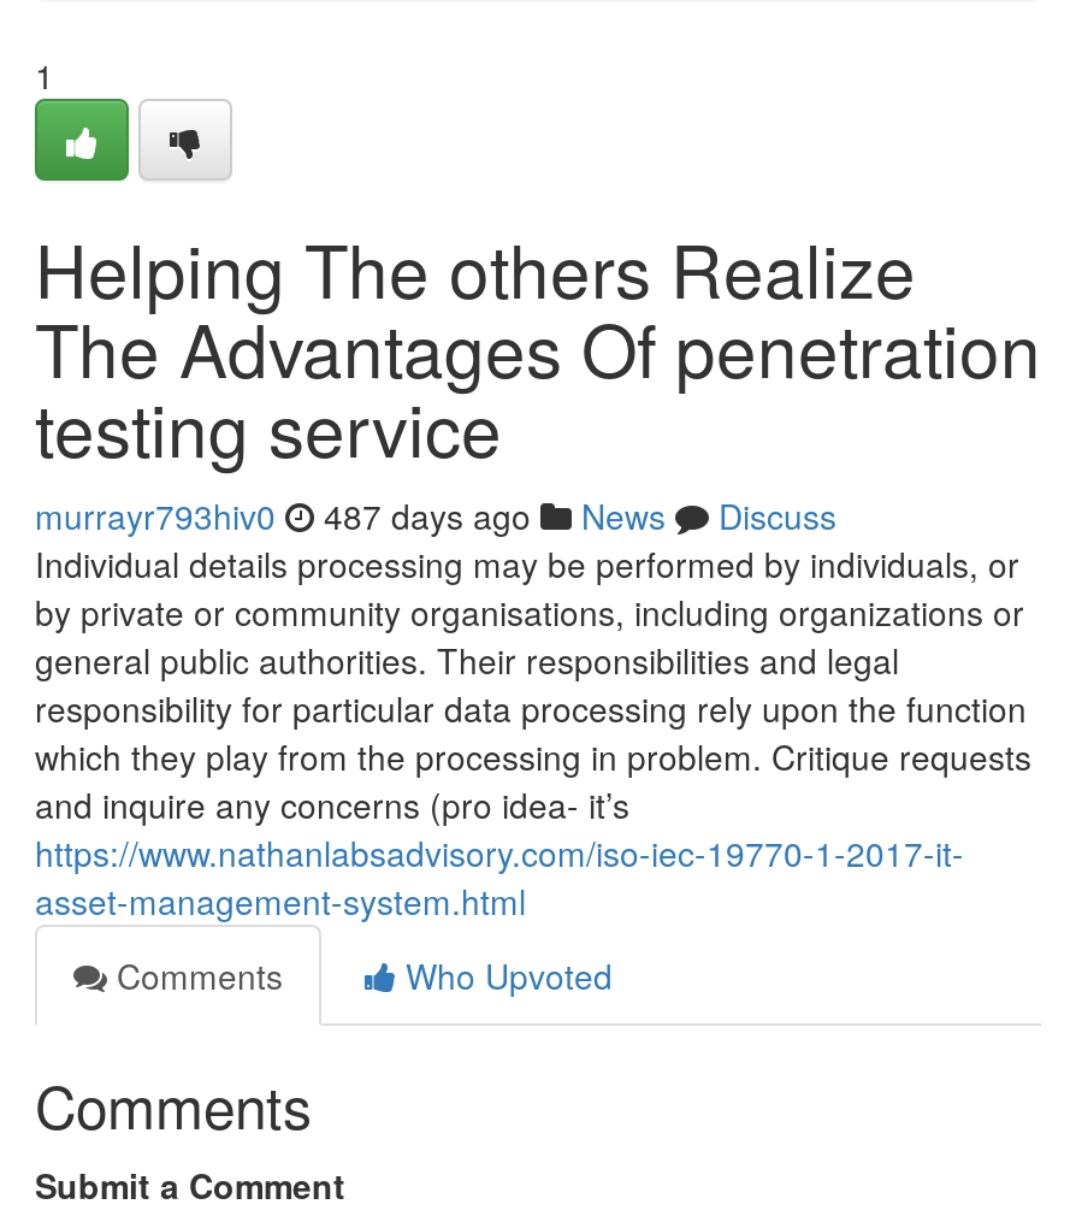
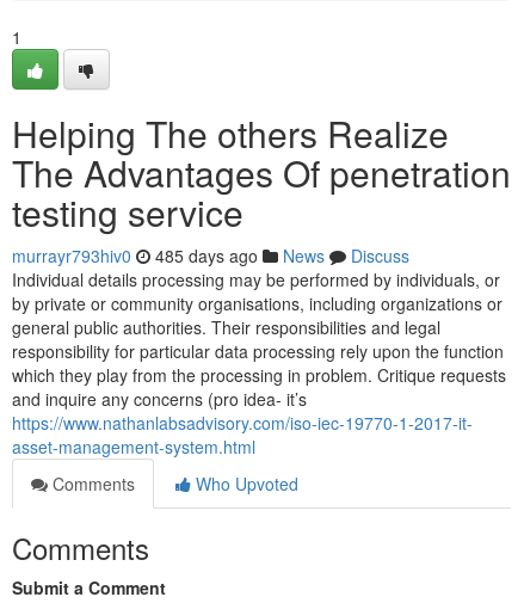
- murrayr793hiv0 487 days ago News Discuss
+ murrayr793hiv0 485 days ago News Discuss
